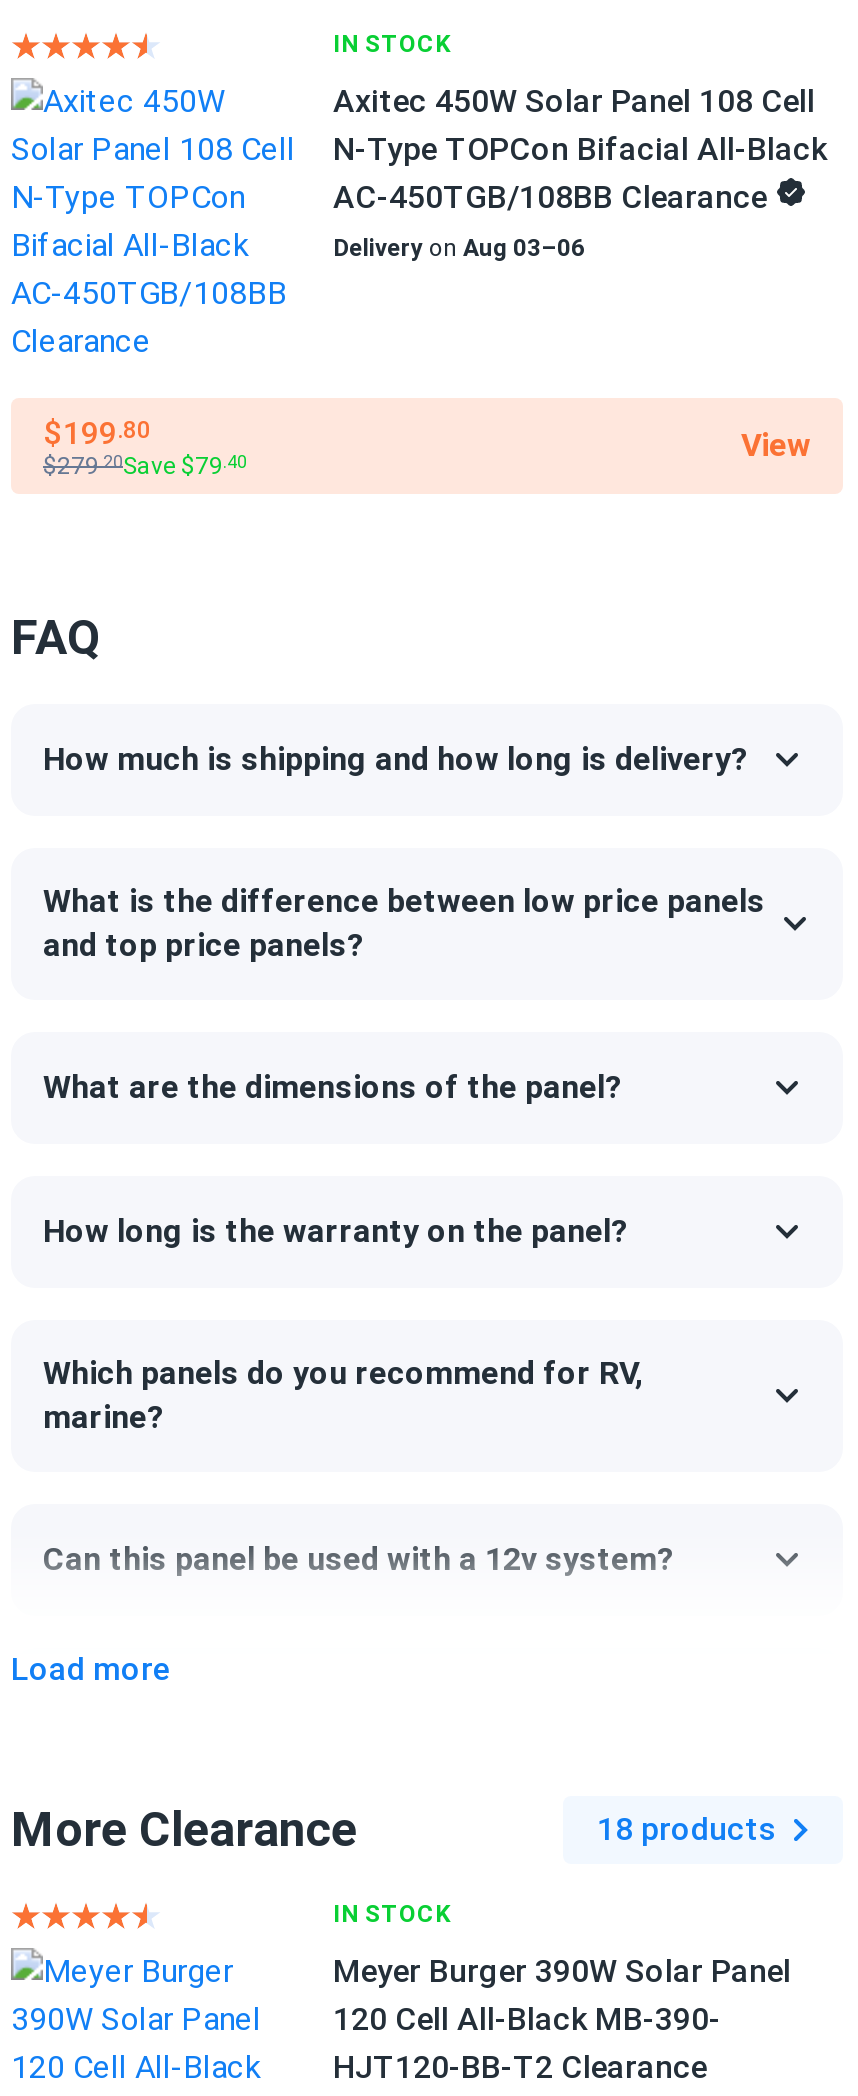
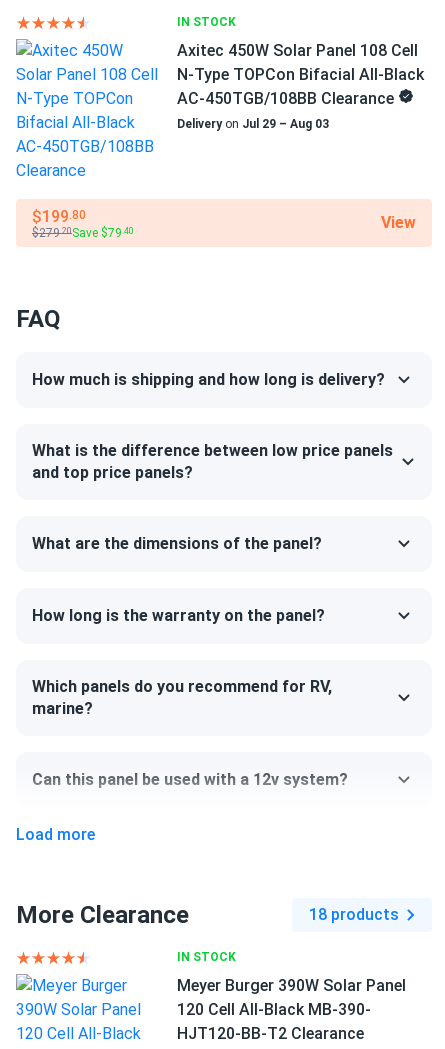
- Delivery on Aug 03–06
+ Delivery on Jul 29 – Aug 03
